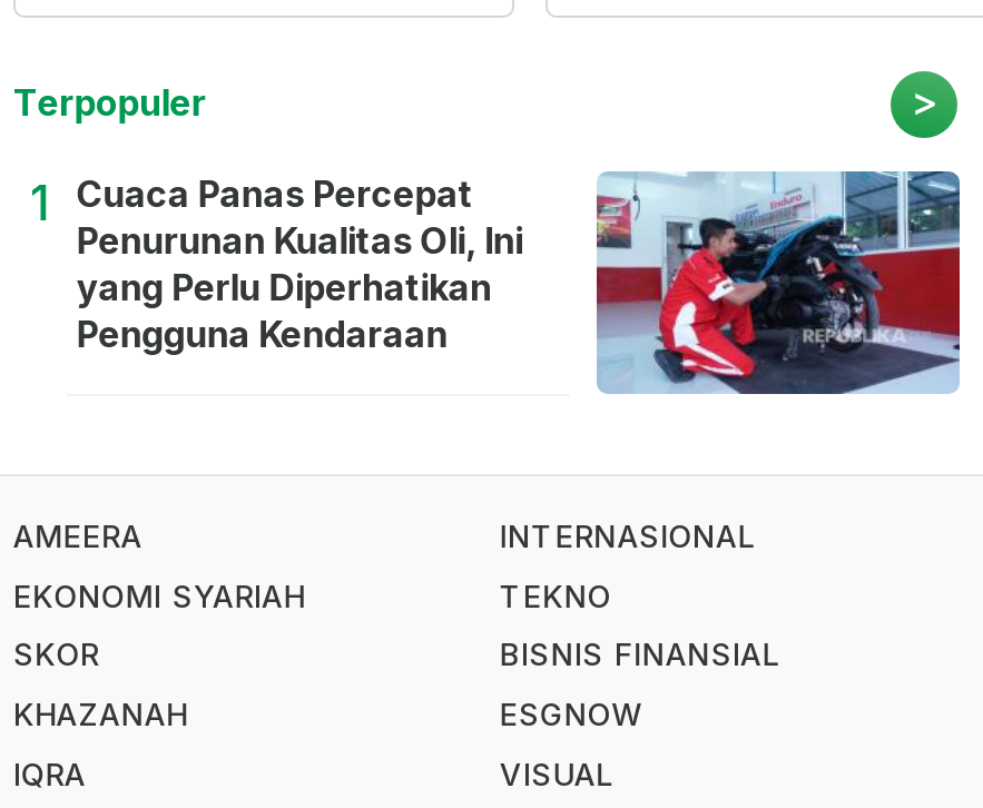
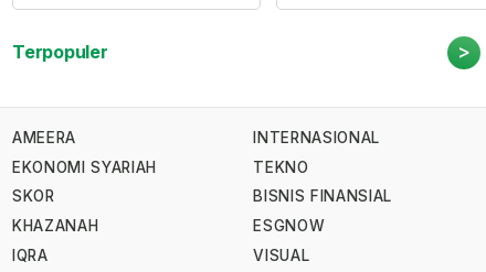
- [image]
- 1
- Cuaca Panas Percepat
- Penurunan Kualitas Oli, Ini
- yang Perlu Diperhatikan
- Pengguna Kendaraan
